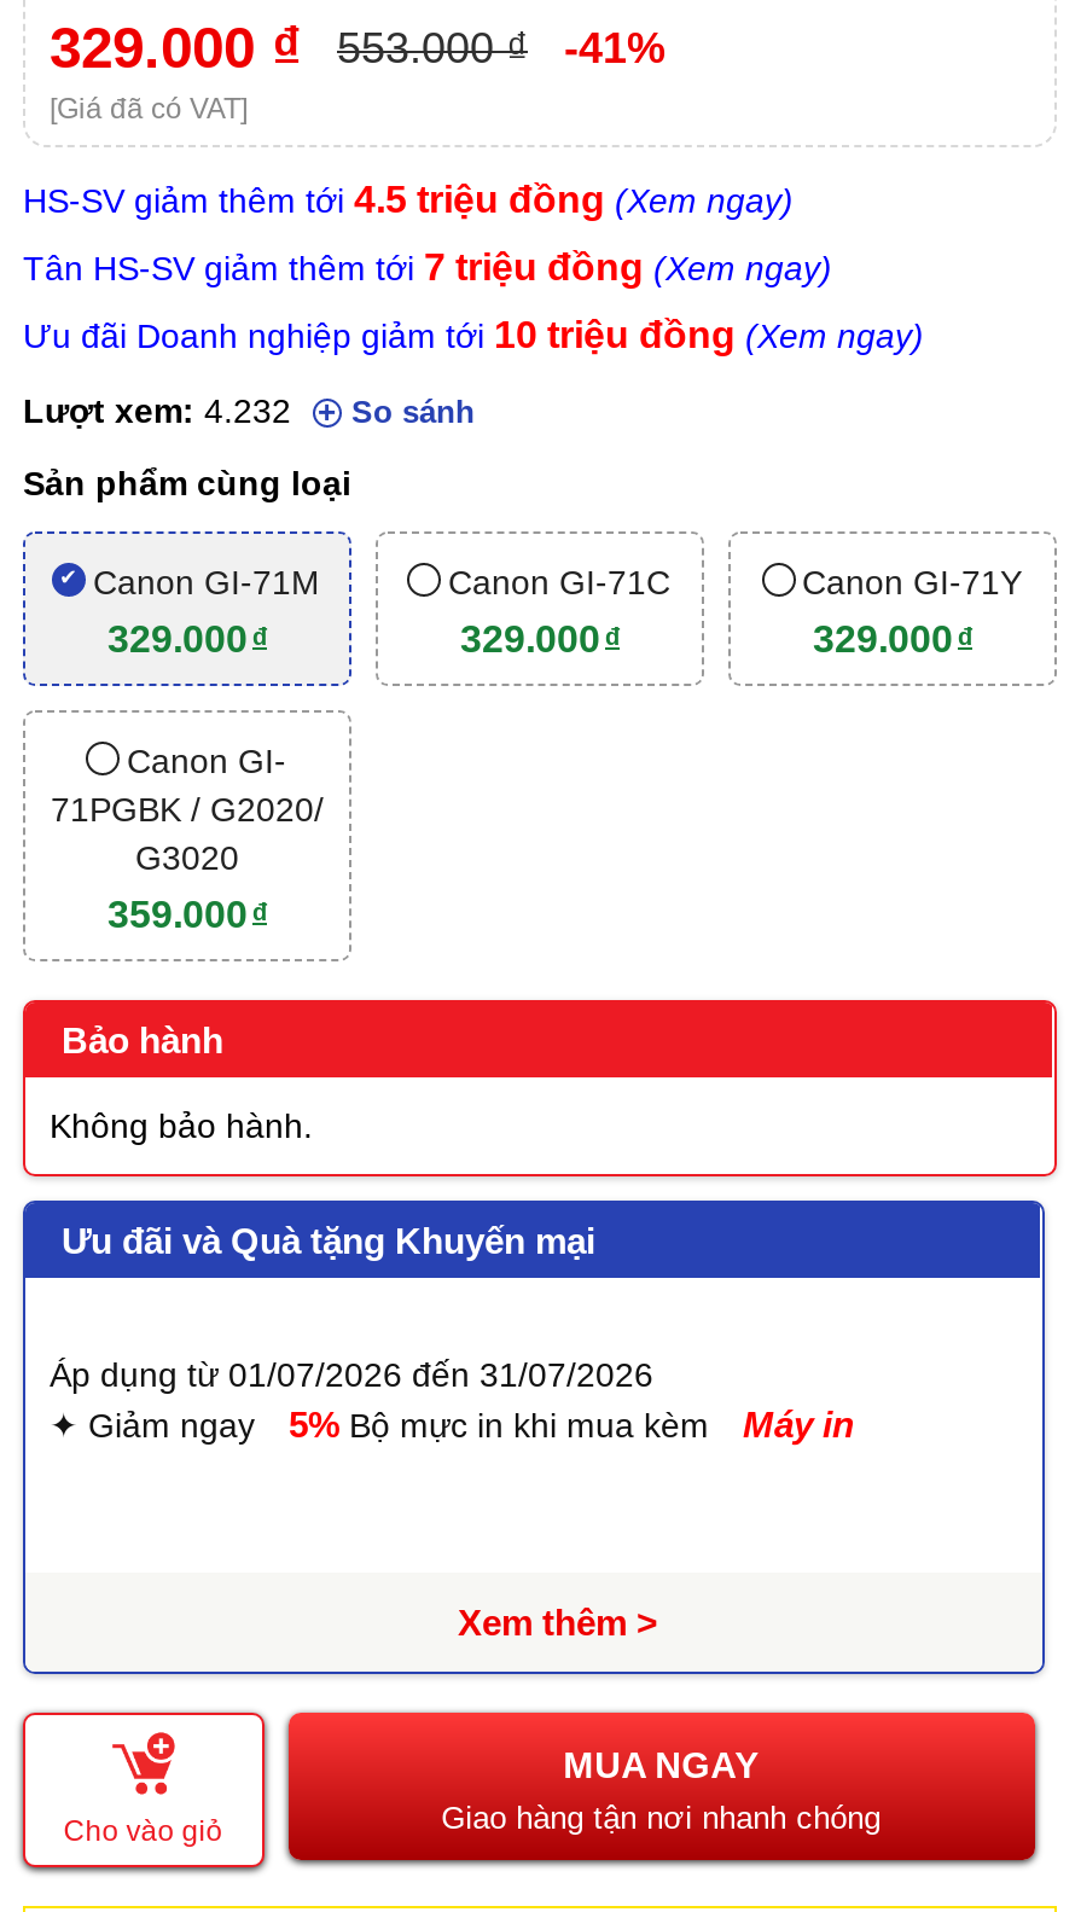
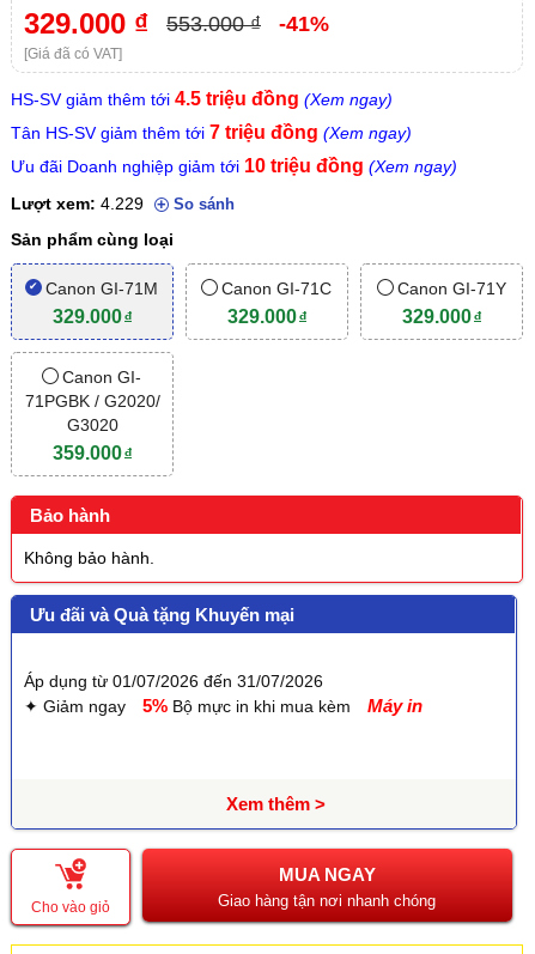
- Lượt xem: 4.232 So sánh
+ Lượt xem: 4.229 So sánh
